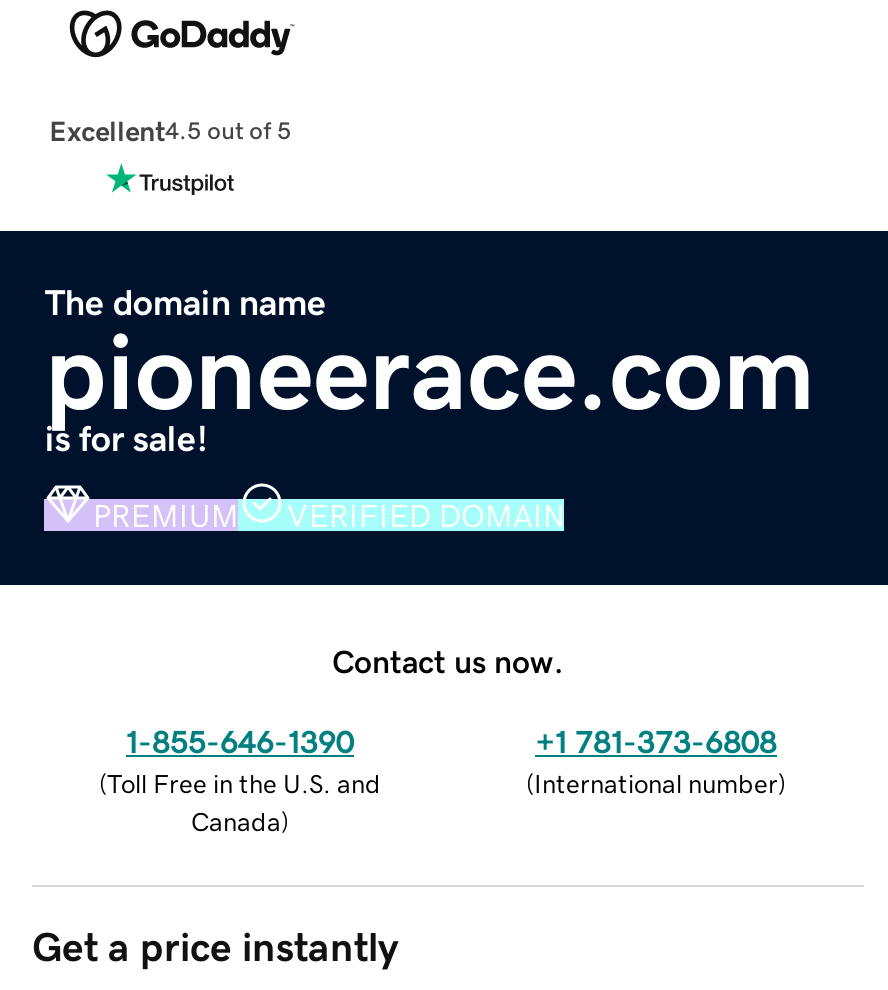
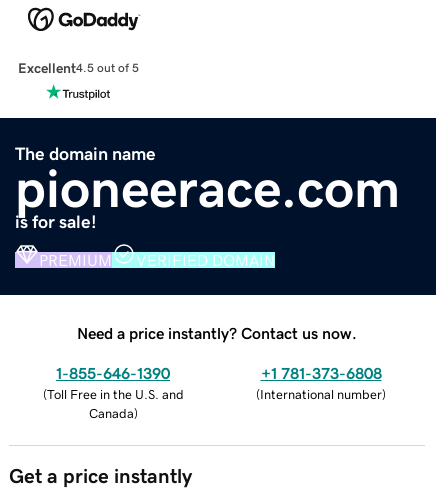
- Contact us now.
+ Need a price instantly? Contact us now.
